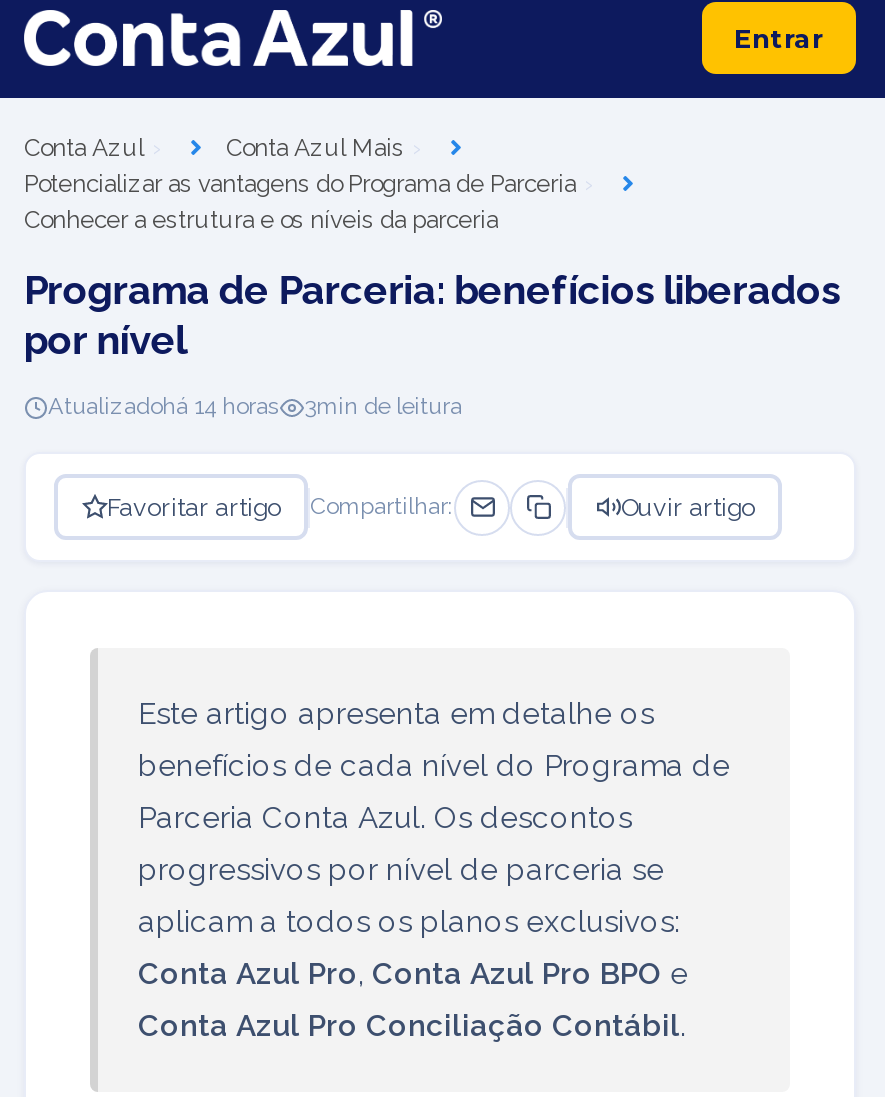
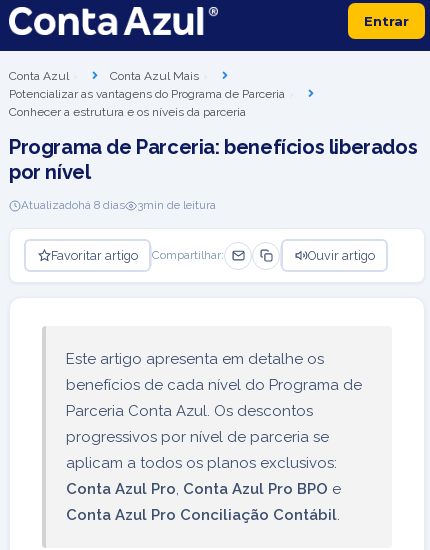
- Atualizadohá 14 horas
+ Atualizadohá 8 dias
